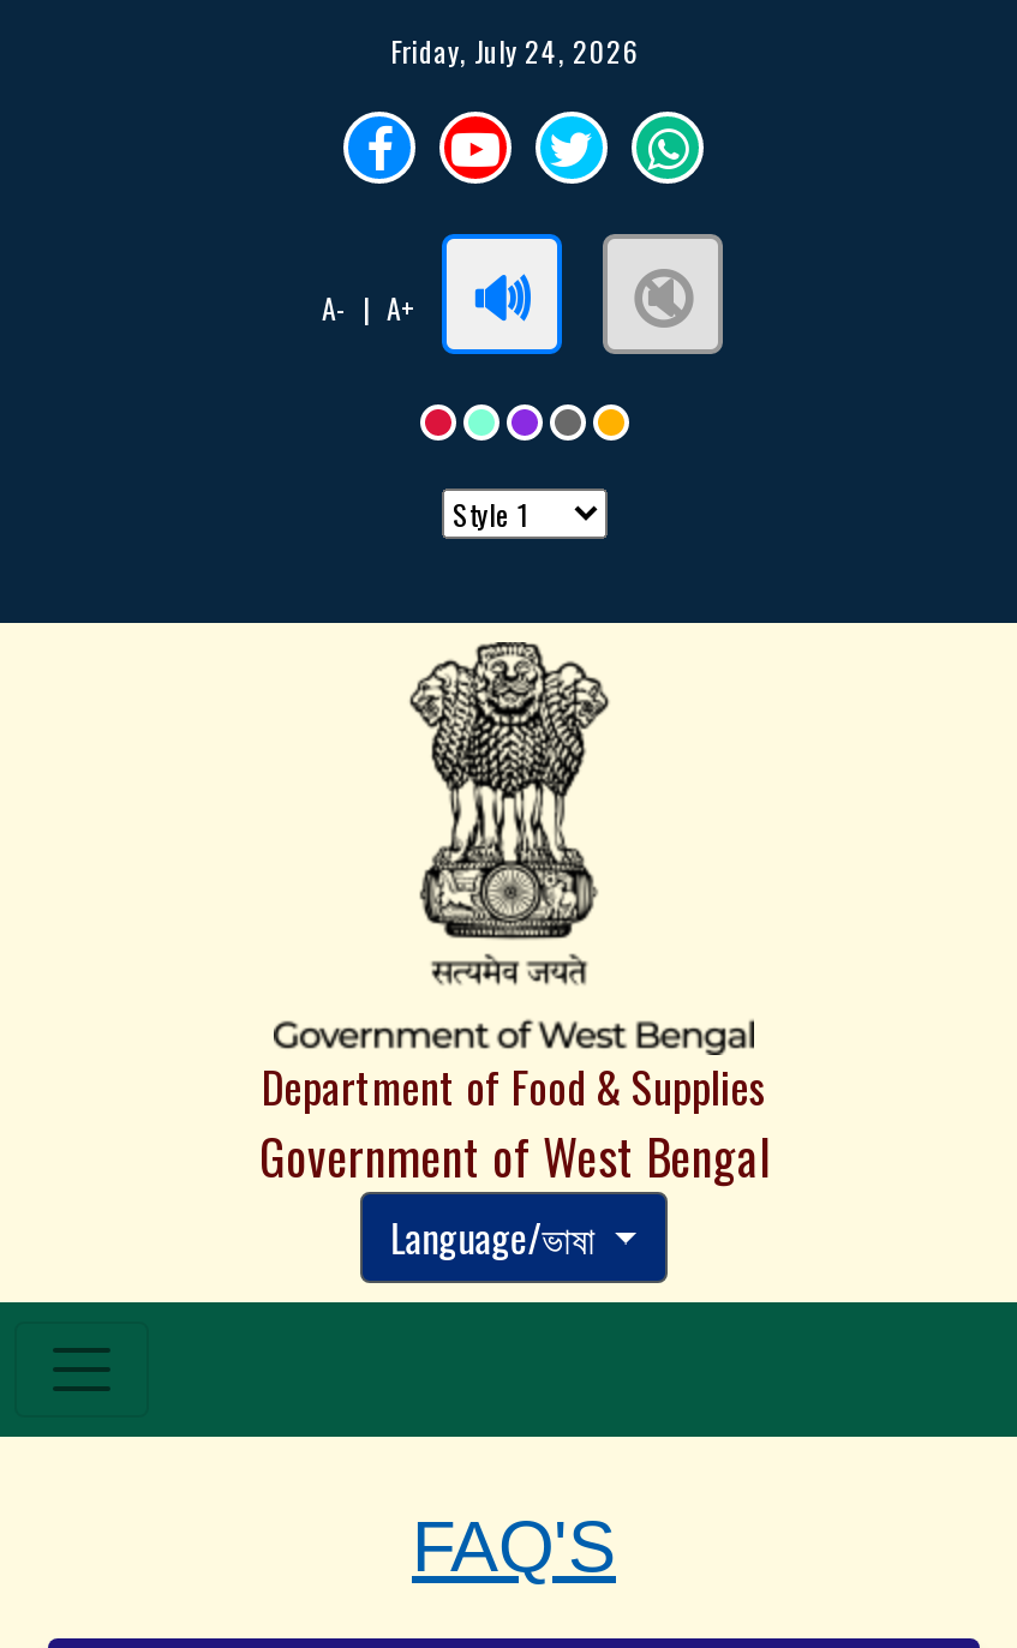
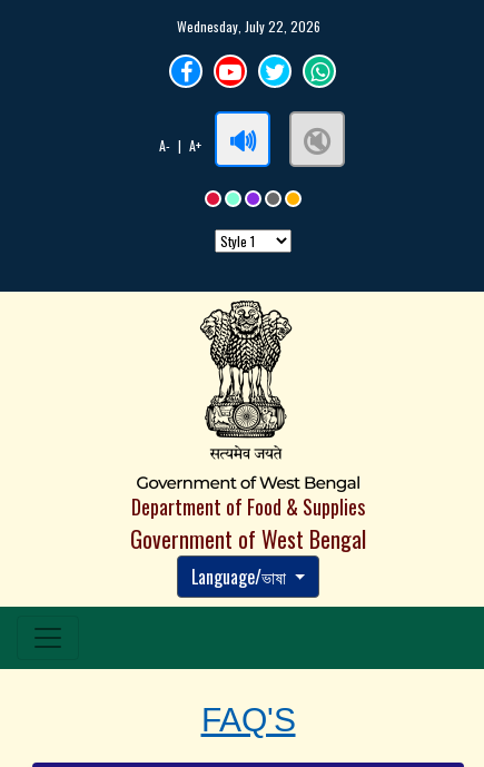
- Friday, July 24, 2026
+ Wednesday, July 22, 2026
